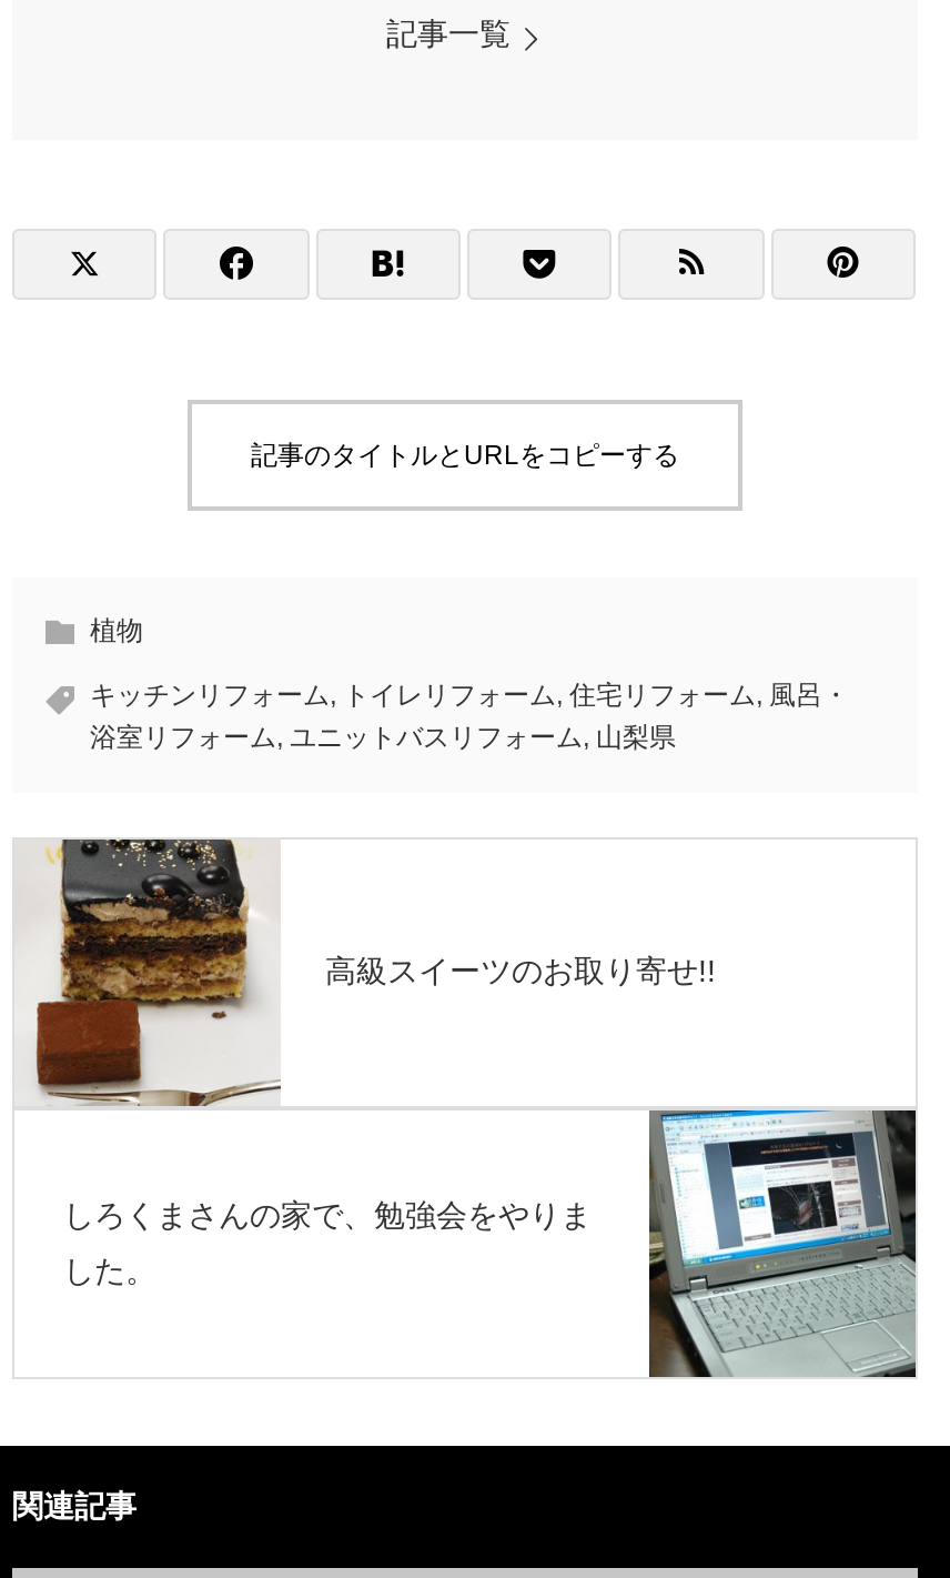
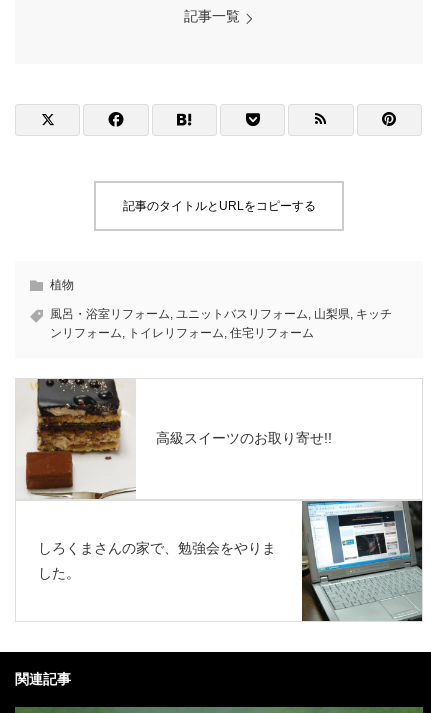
- キッチンリフォーム,トイレリフォーム,住宅リフォーム,風呂・
- 浴室リフォーム,ユニットバスリフォーム,山梨県
+ 風呂・浴室リフォーム,ユニットバスリフォーム,山梨県,キッチ
+ ンリフォーム,トイレリフォーム,住宅リフォーム
